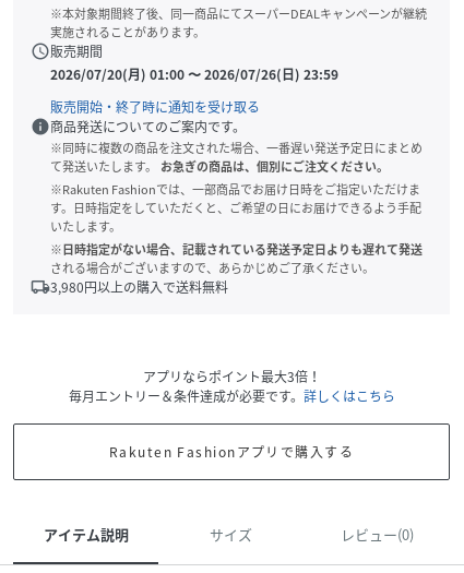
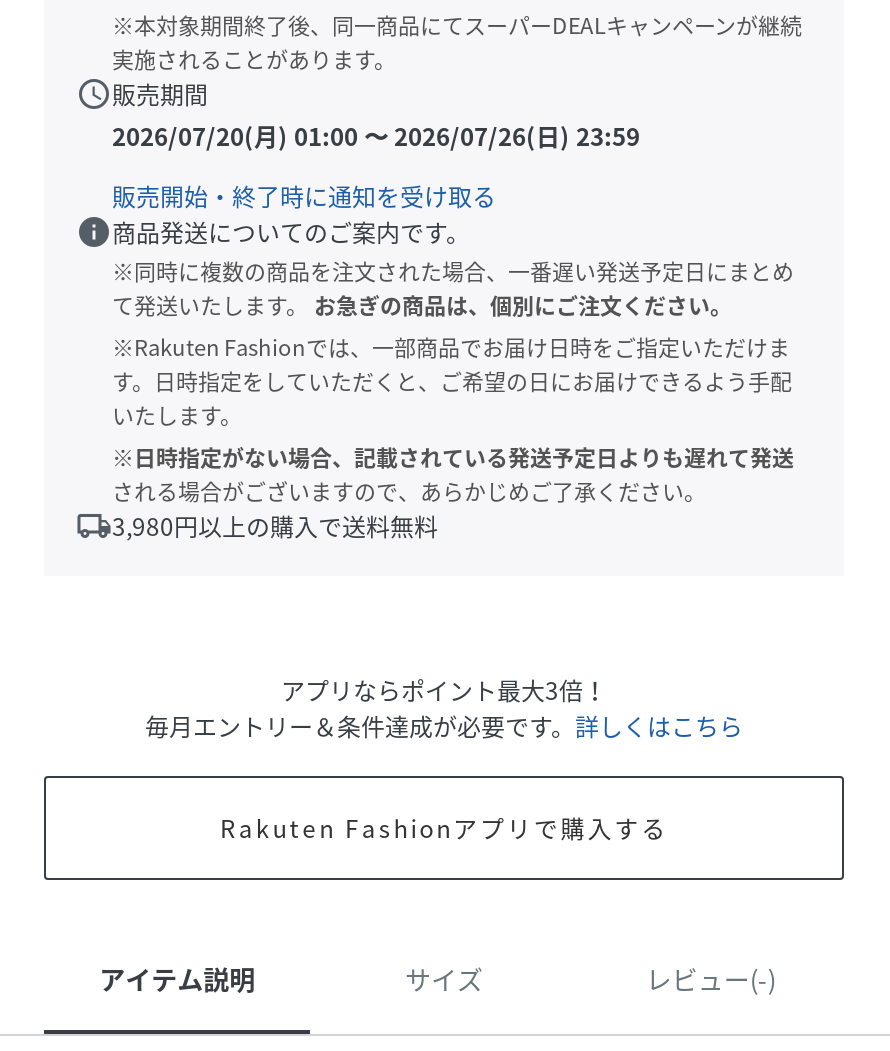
- レビュー(0)
+ レビュー(-)
